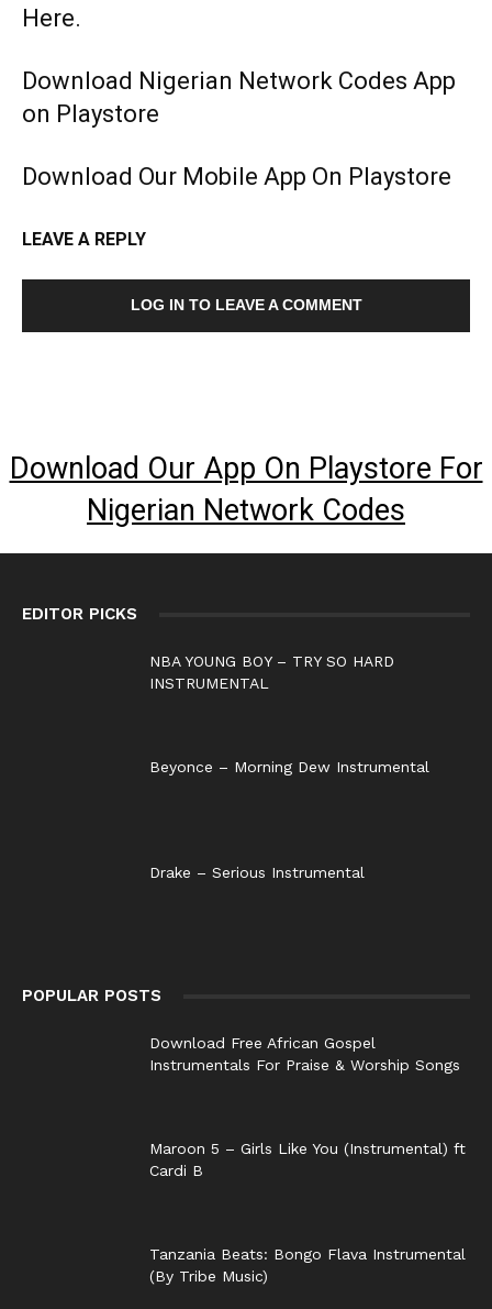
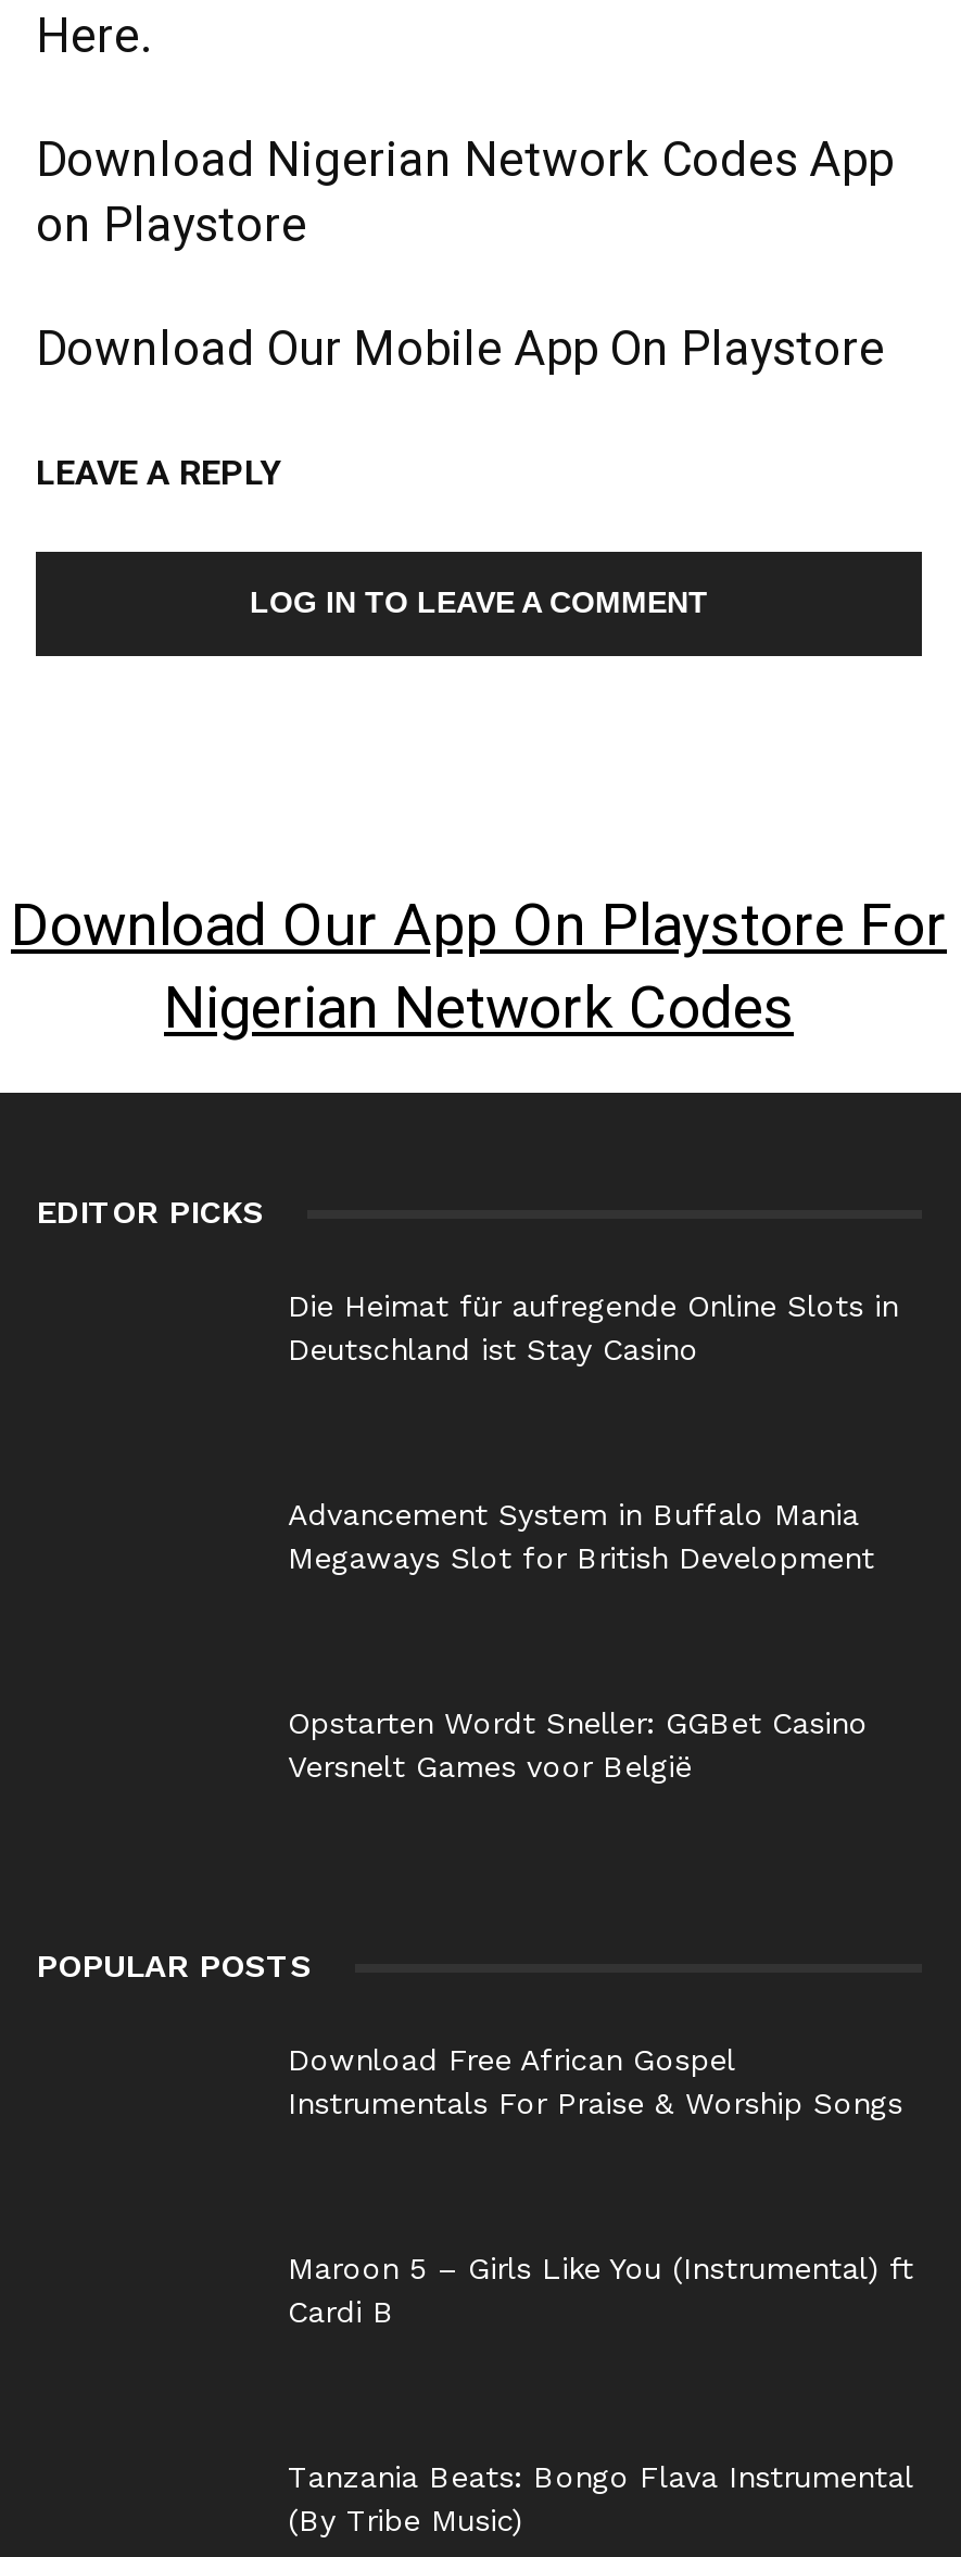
- NBA YOUNG BOY – TRY SO HARD
- INSTRUMENTAL
+ Die Heimat für aufregende Online Slots in
+ Deutschland ist Stay Casino

- Beyonce – Morning Dew Instrumental
+ Advancement System in Buffalo Mania
+ Megaways Slot for British Development

- Drake – Serious Instrumental
+ Opstarten Wordt Sneller: GGBet Casino
+ Versnelt Games voor België
